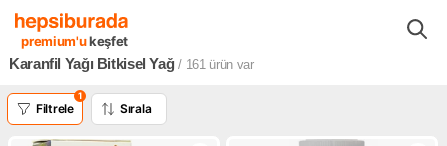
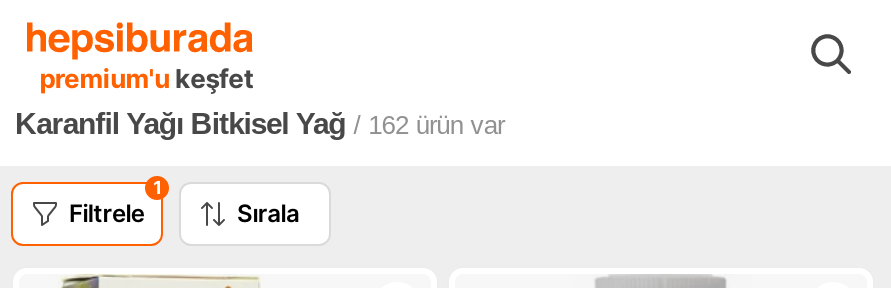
- Karanfil Yağı Bitkisel Yağ / 161 ürün var
+ Karanfil Yağı Bitkisel Yağ / 162 ürün var
